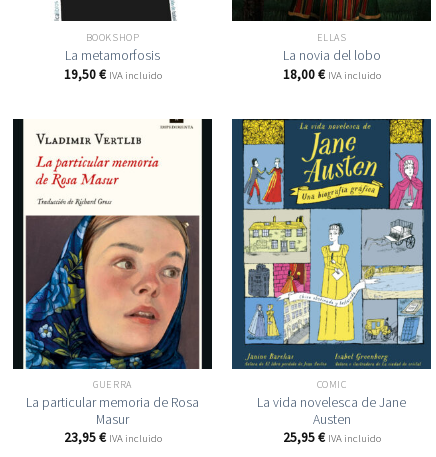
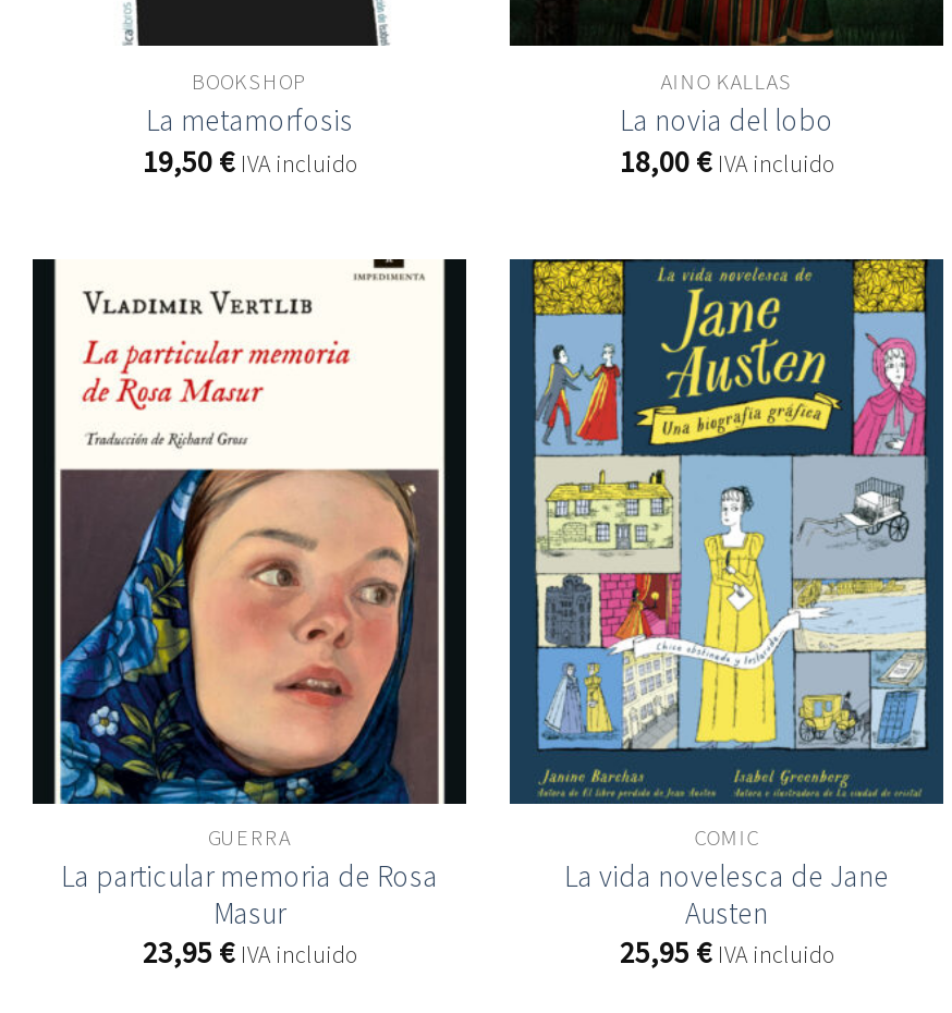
- ELLAS
+ AINO KALLAS
